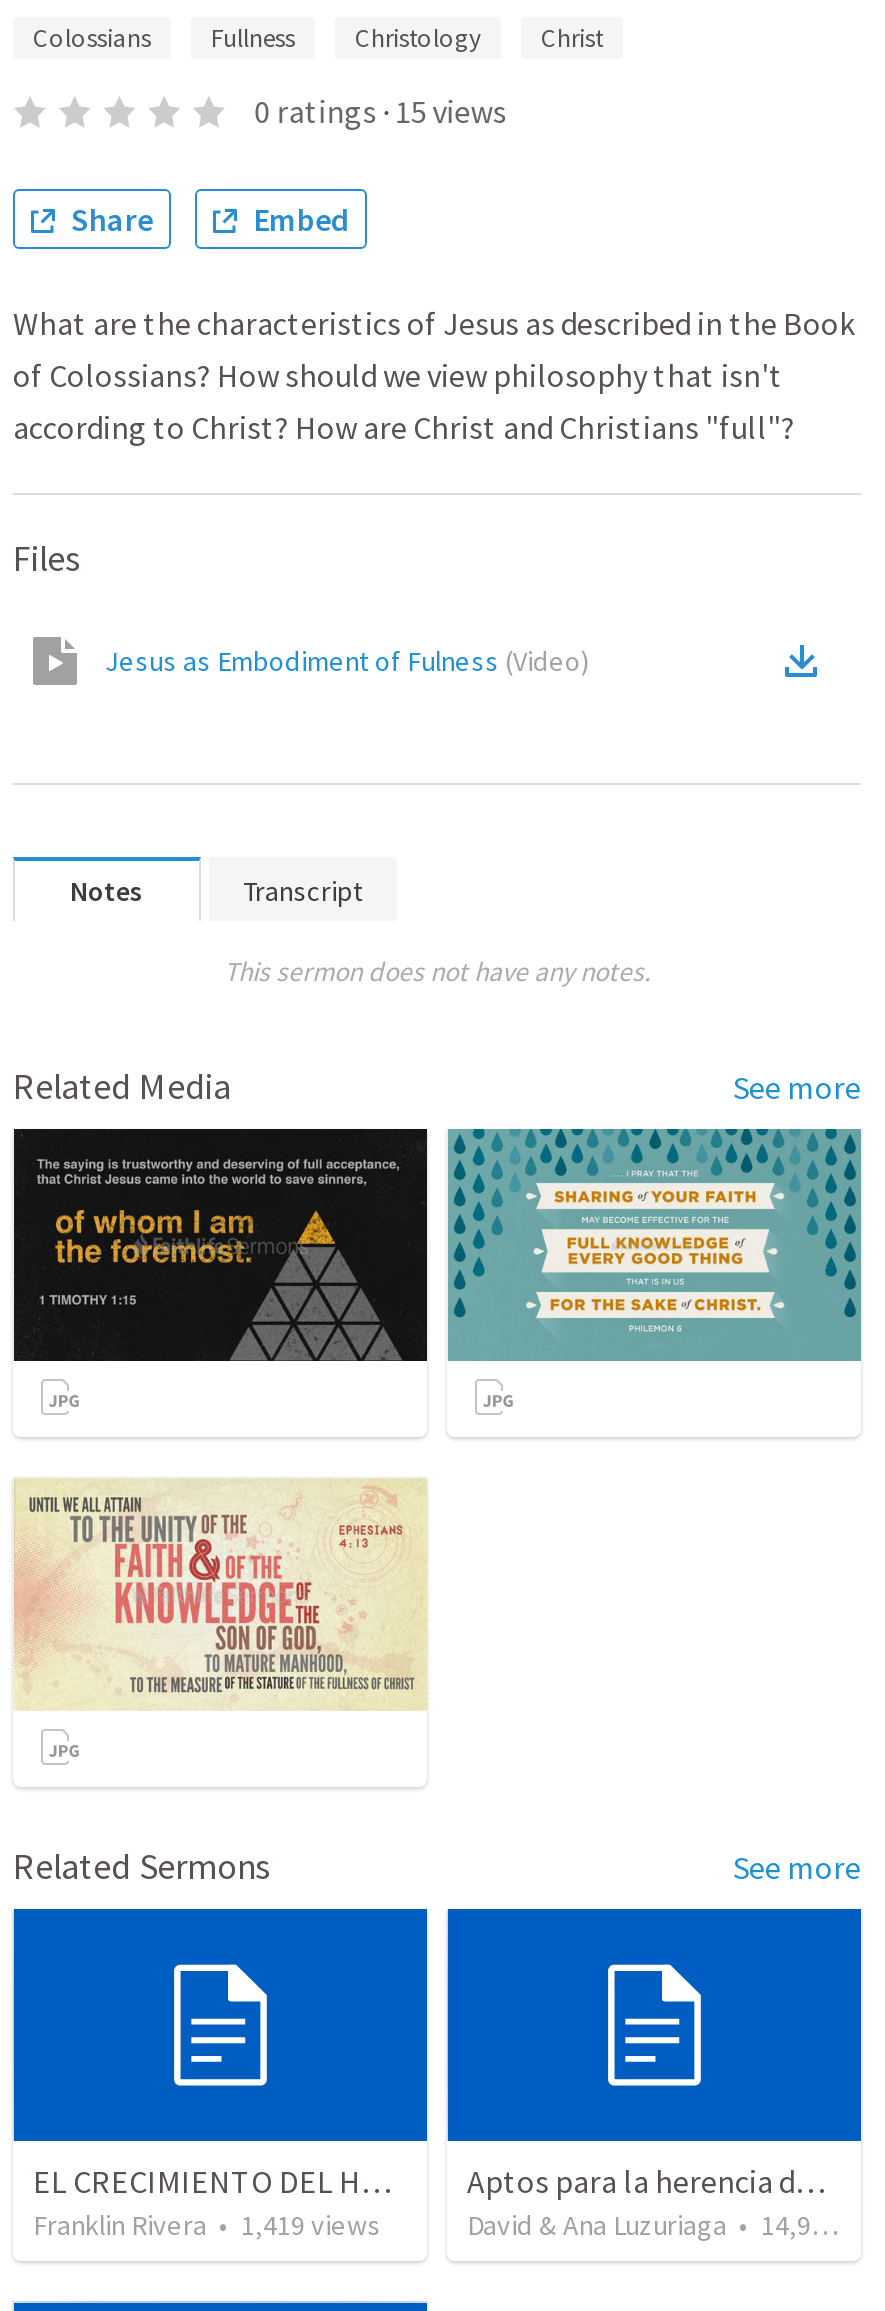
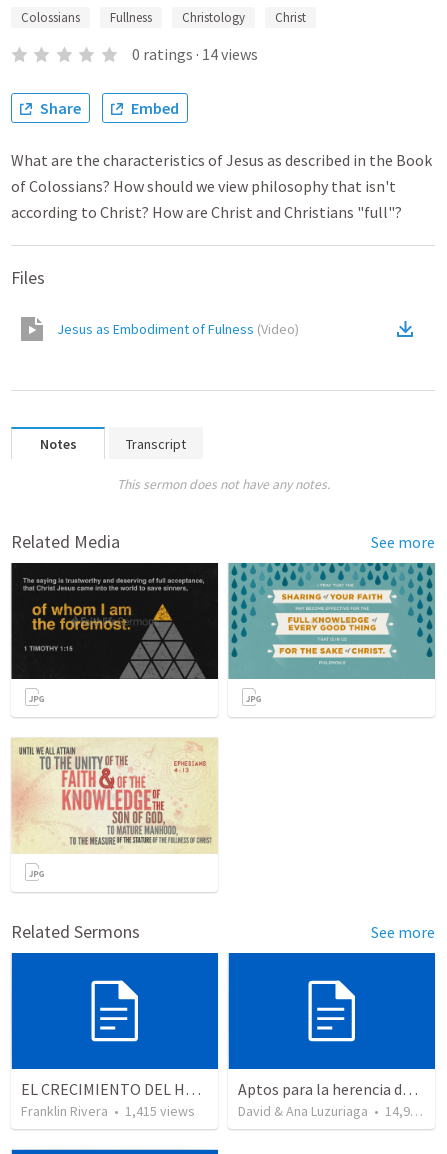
- 0 ratings · 15 views
+ 0 ratings · 14 views

- Franklin Rivera • 1,419 views
+ Franklin Rivera • 1,415 views
